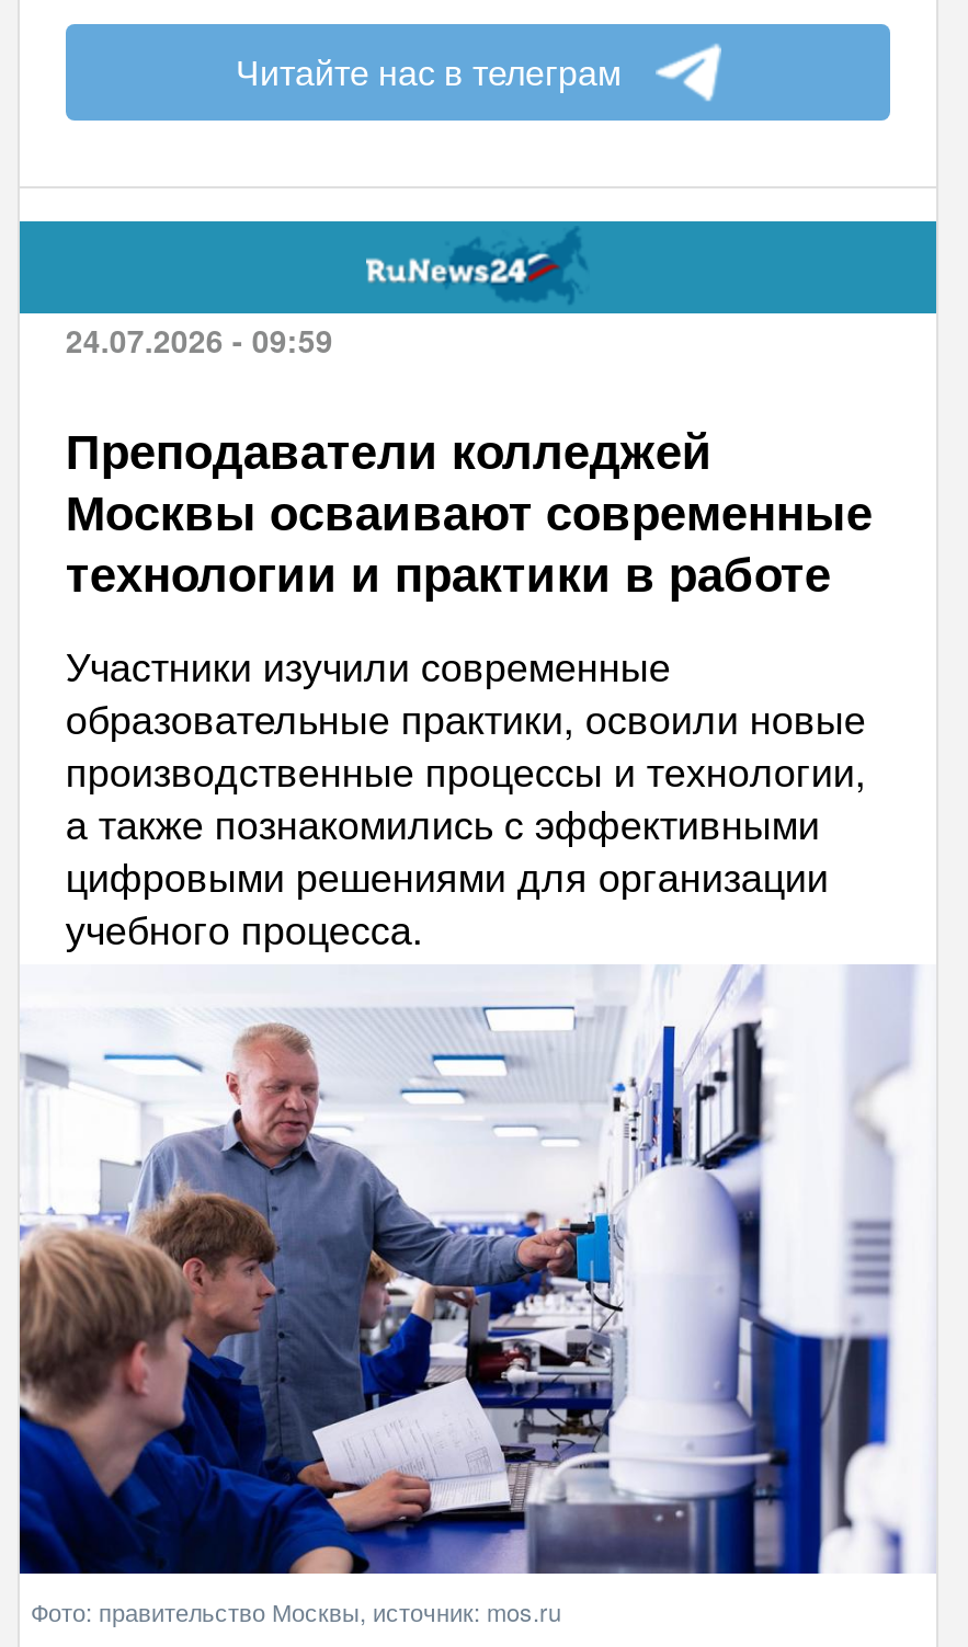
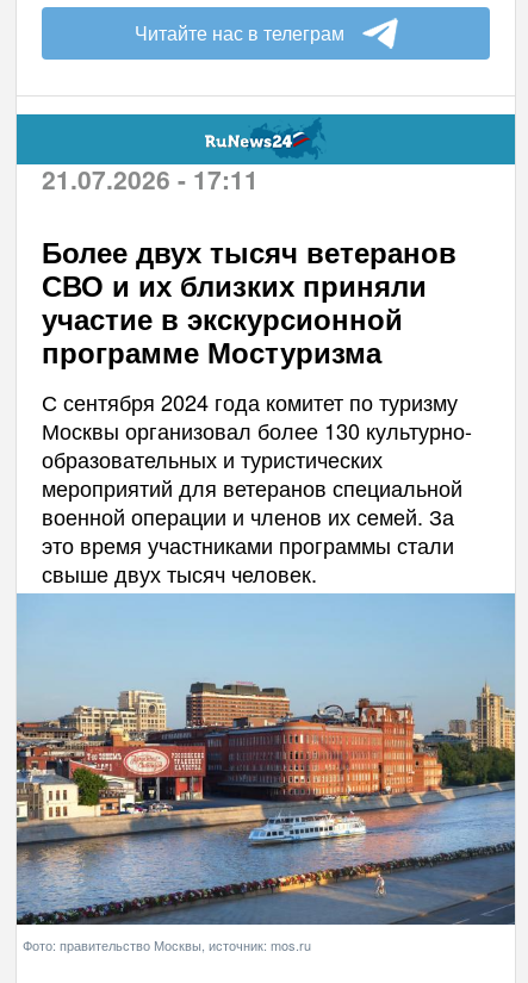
- 24.07.2026 - 09:59
+ 21.07.2026 - 17:11

- Преподаватели колледжей
- Москвы осваивают современные
- технологии и практики в работе
- Участники изучили современные
- образовательные практики, освоили новые
- производственные процессы и технологии,
- а также познакомились с эффективными
- цифровыми решениями для организации
- учебного процесса.
+ Более двух тысяч ветеранов
+ СВО и их близких приняли
+ участие в экскурсионной
+ программе Мостуризма
+ С сентября 2024 года комитет по туризму
+ Москвы организовал более 130 культурно-
+ образовательных и туристических
+ мероприятий для ветеранов специальной
+ военной операции и членов их семей. За
+ это время участниками программы стали
+ свыше двух тысяч человек.

- [image]
+ [image]
